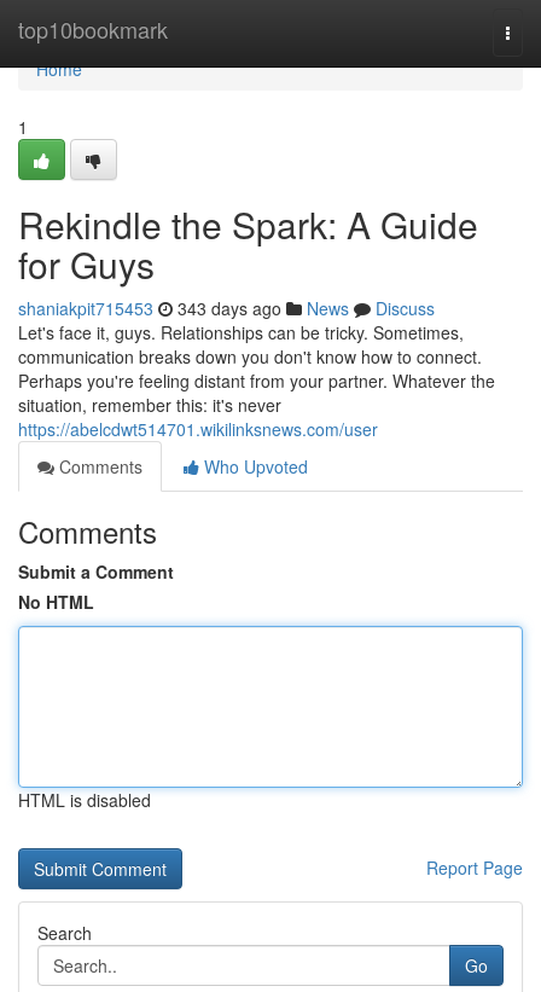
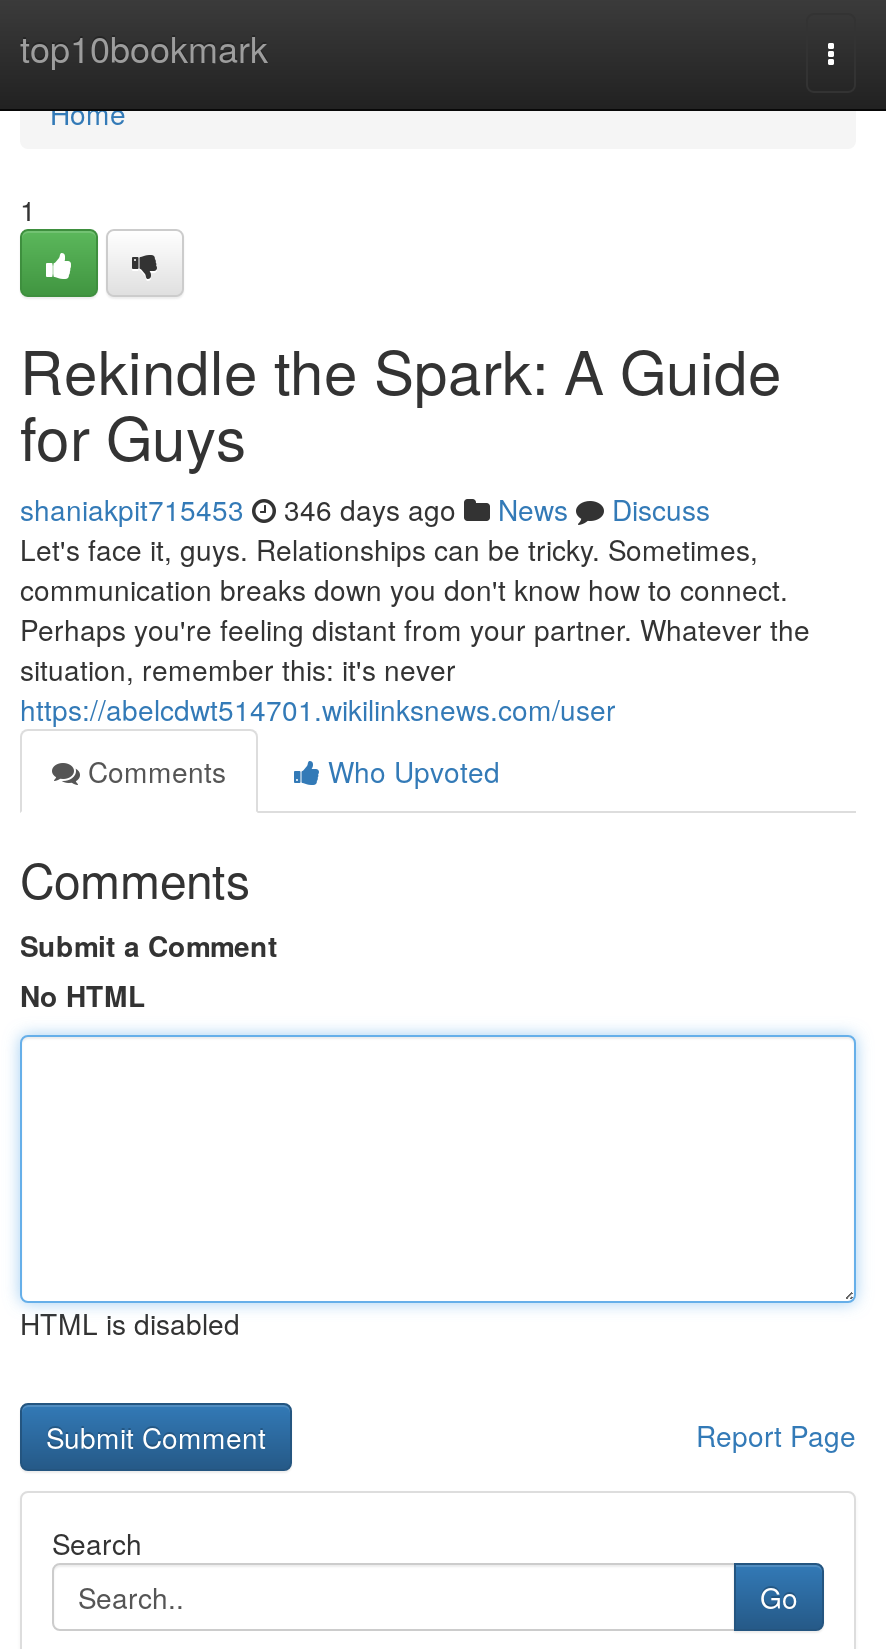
- shaniakpit715453 343 days ago News Discuss
+ shaniakpit715453 346 days ago News Discuss
